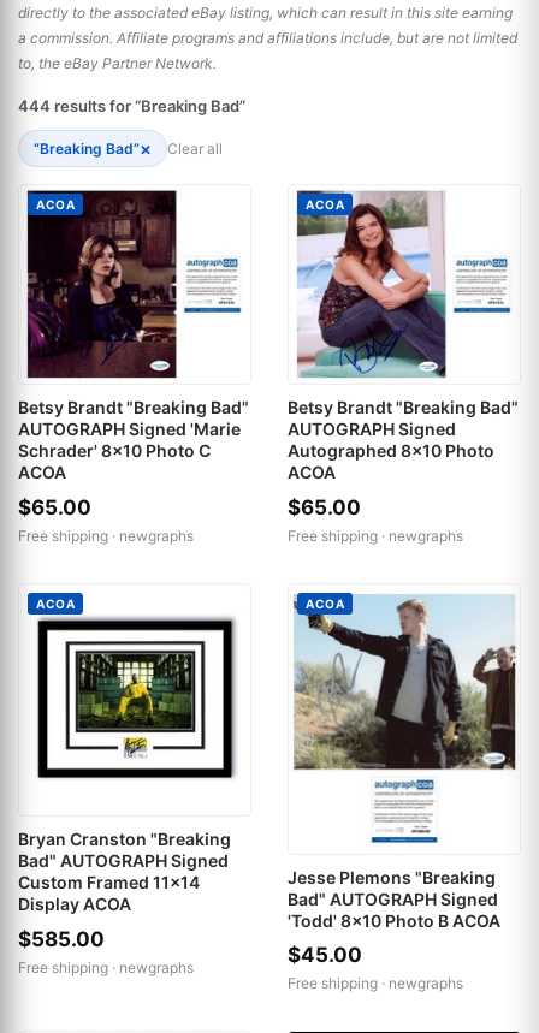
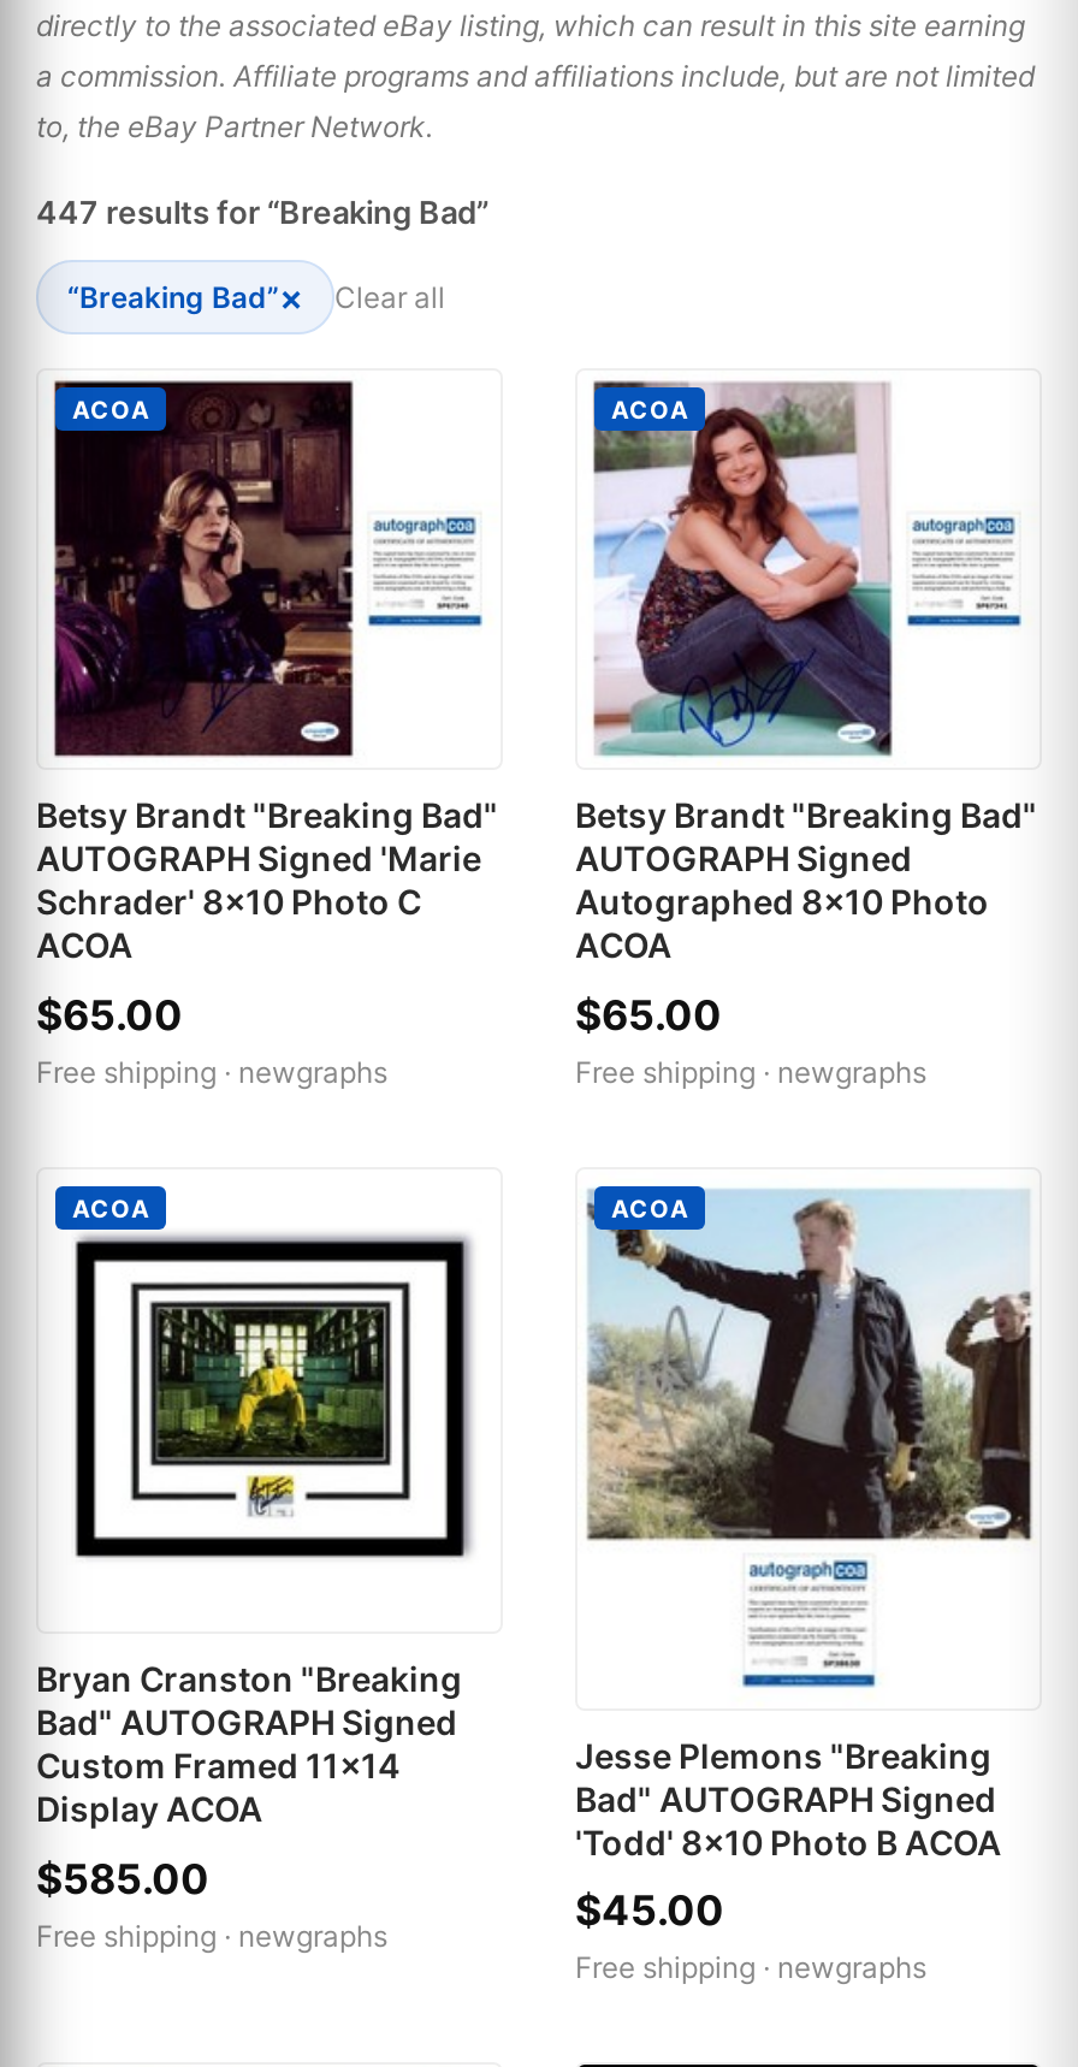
- 444 results for “Breaking Bad”
+ 447 results for “Breaking Bad”
